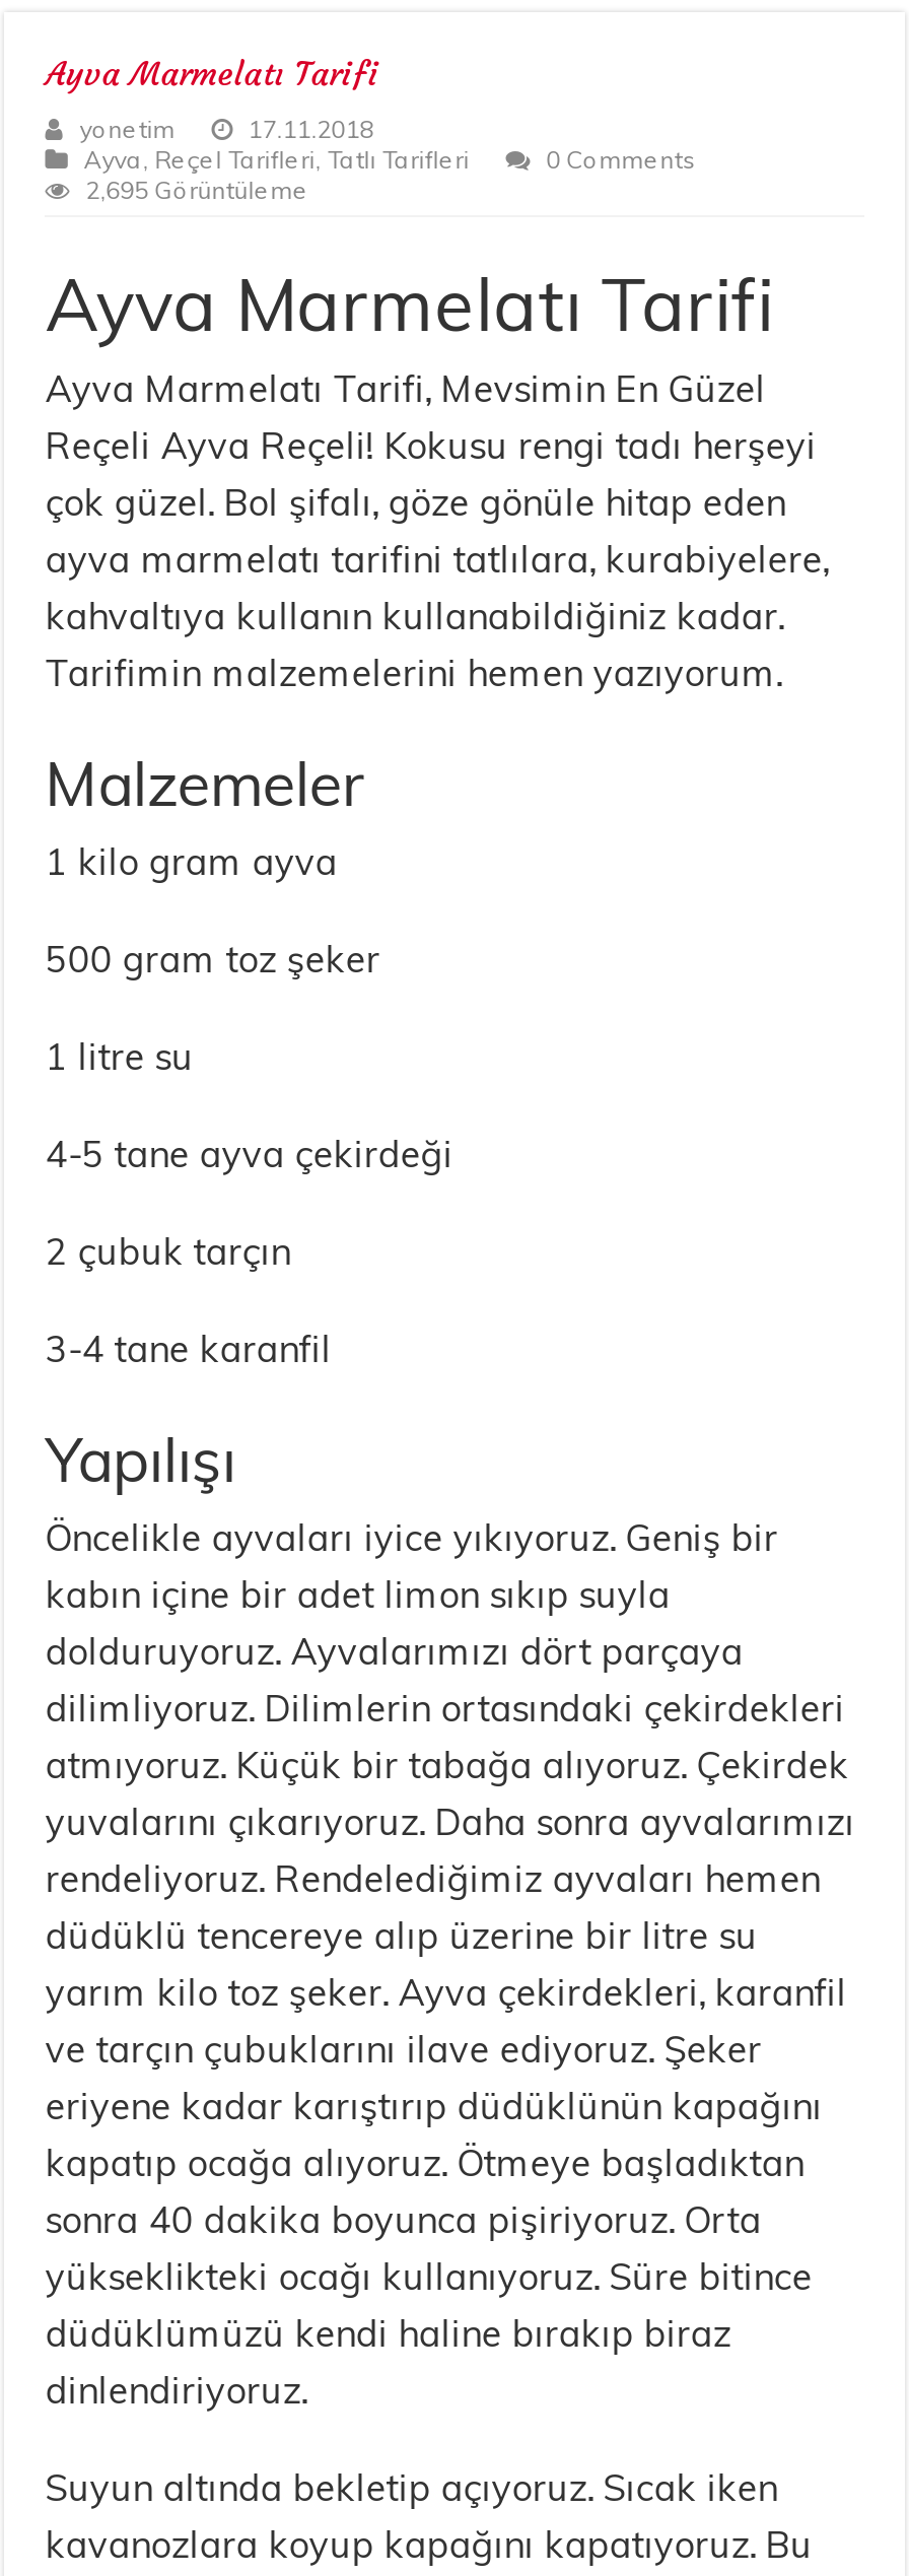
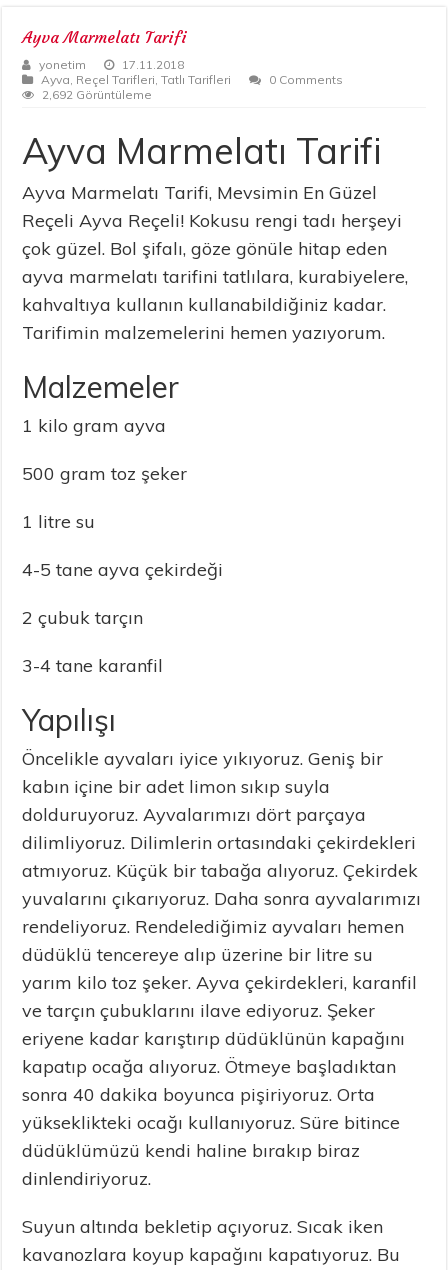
- 2,695 Görüntüleme
+ 2,692 Görüntüleme
